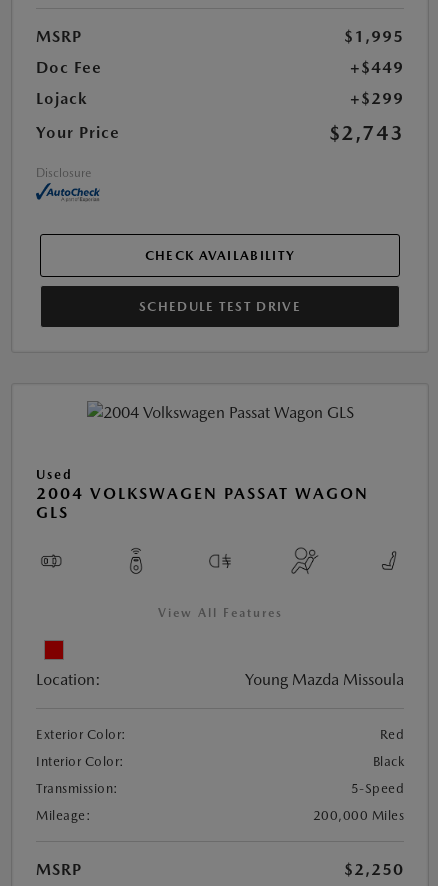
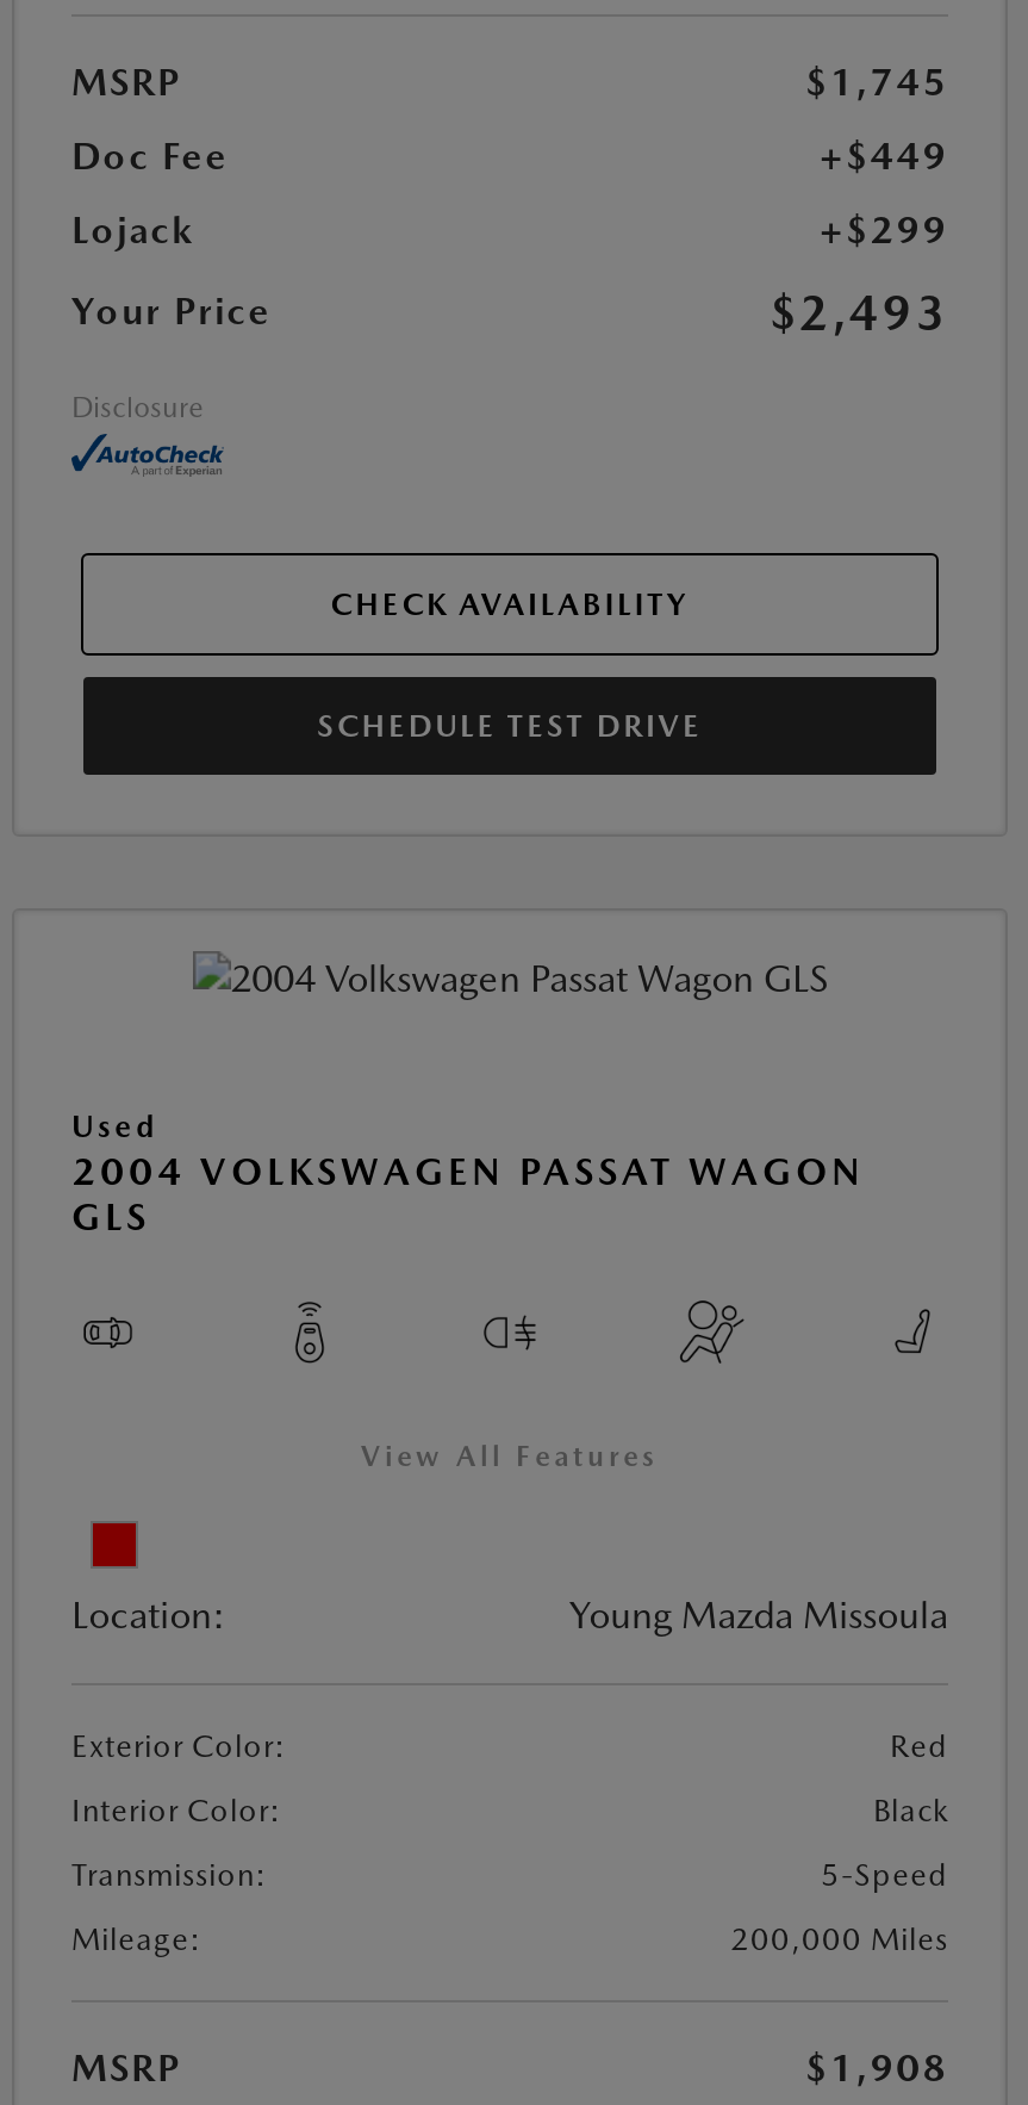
- $1,995
+ $1,745

- $2,743
+ $2,493

- $2,250
+ $1,908
